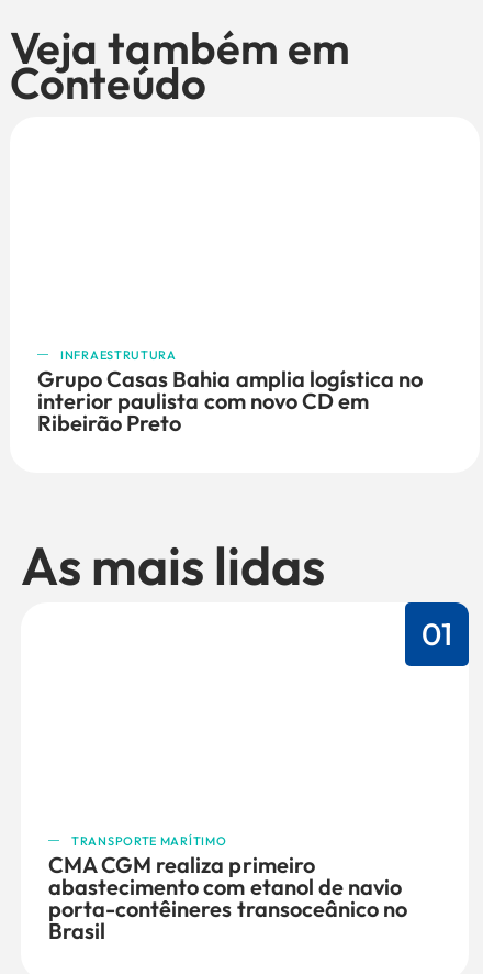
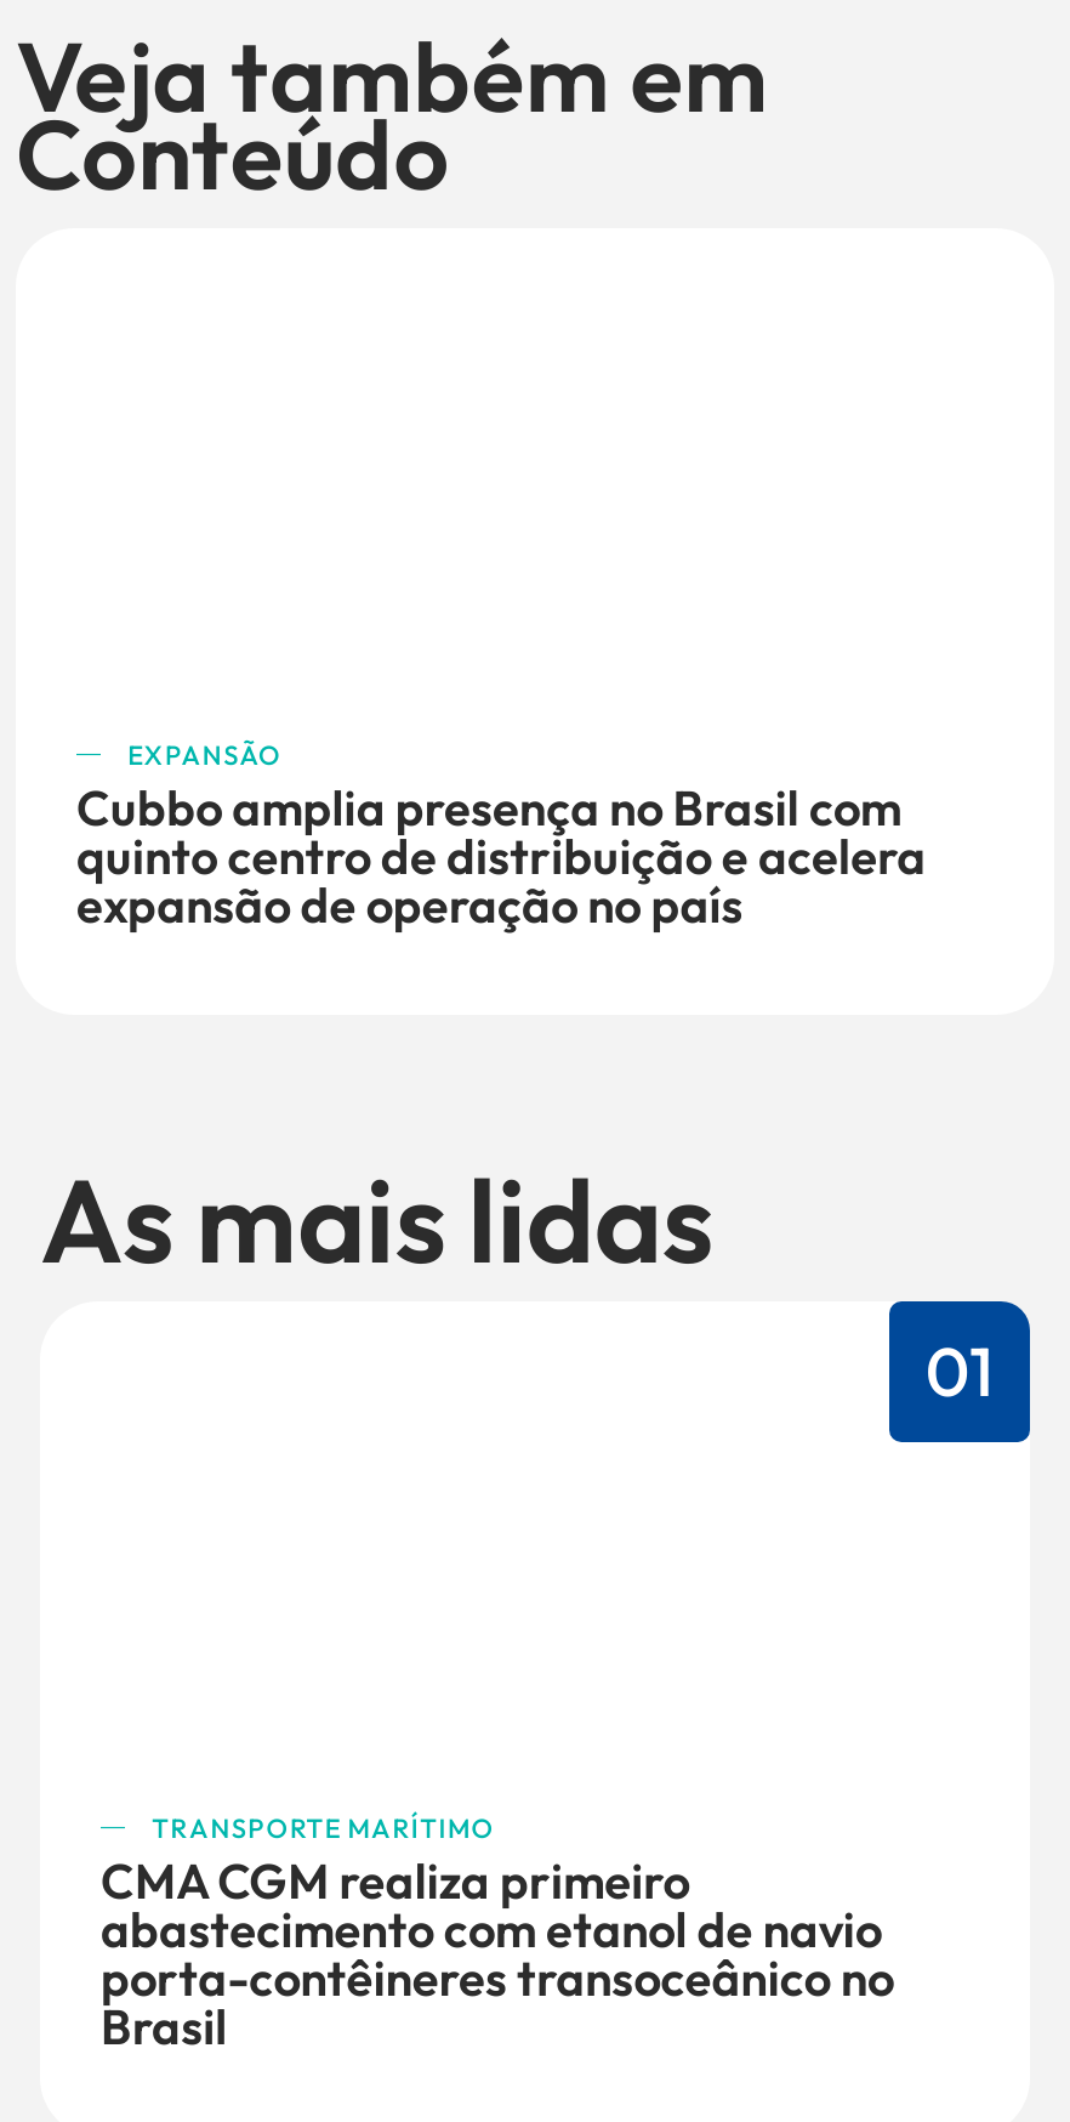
- INFRAESTRUTURA
- Grupo Casas Bahia amplia logística no
- interior paulista com novo CD em
- Ribeirão Preto
+ EXPANSÃO
+ Cubbo amplia presença no Brasil com
+ quinto centro de distribuição e acelera
+ expansão de operação no país
